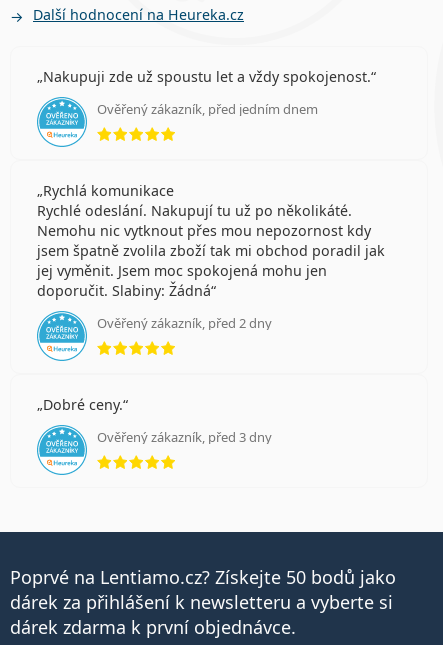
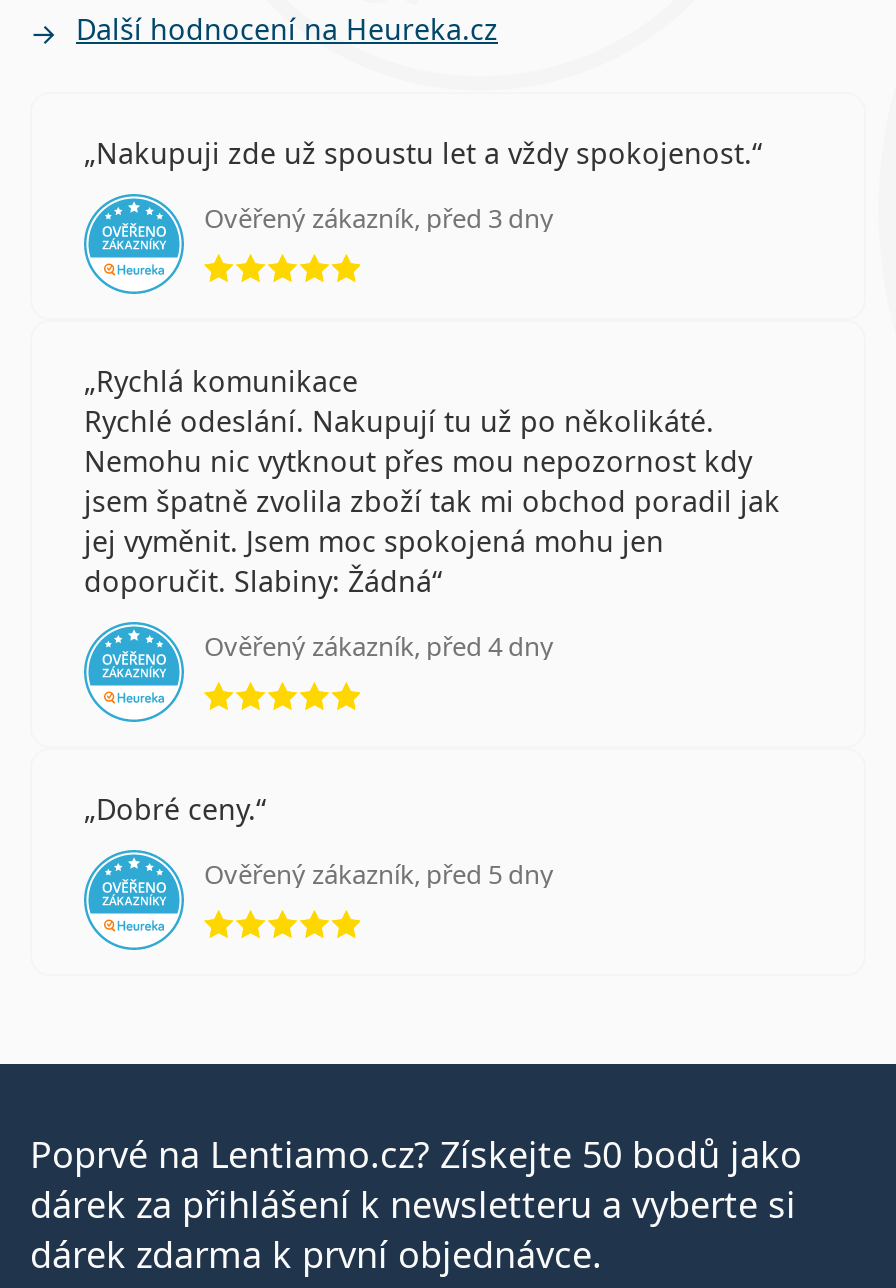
- Ověřený zákazník, před jedním dnem

- Ověřený zákazník, před 2 dny
+ Ověřený zákazník, před 4 dny

+ Ověřený zákazník, před 5 dny

moved up: Ověřený zákazník, před 3 dny
